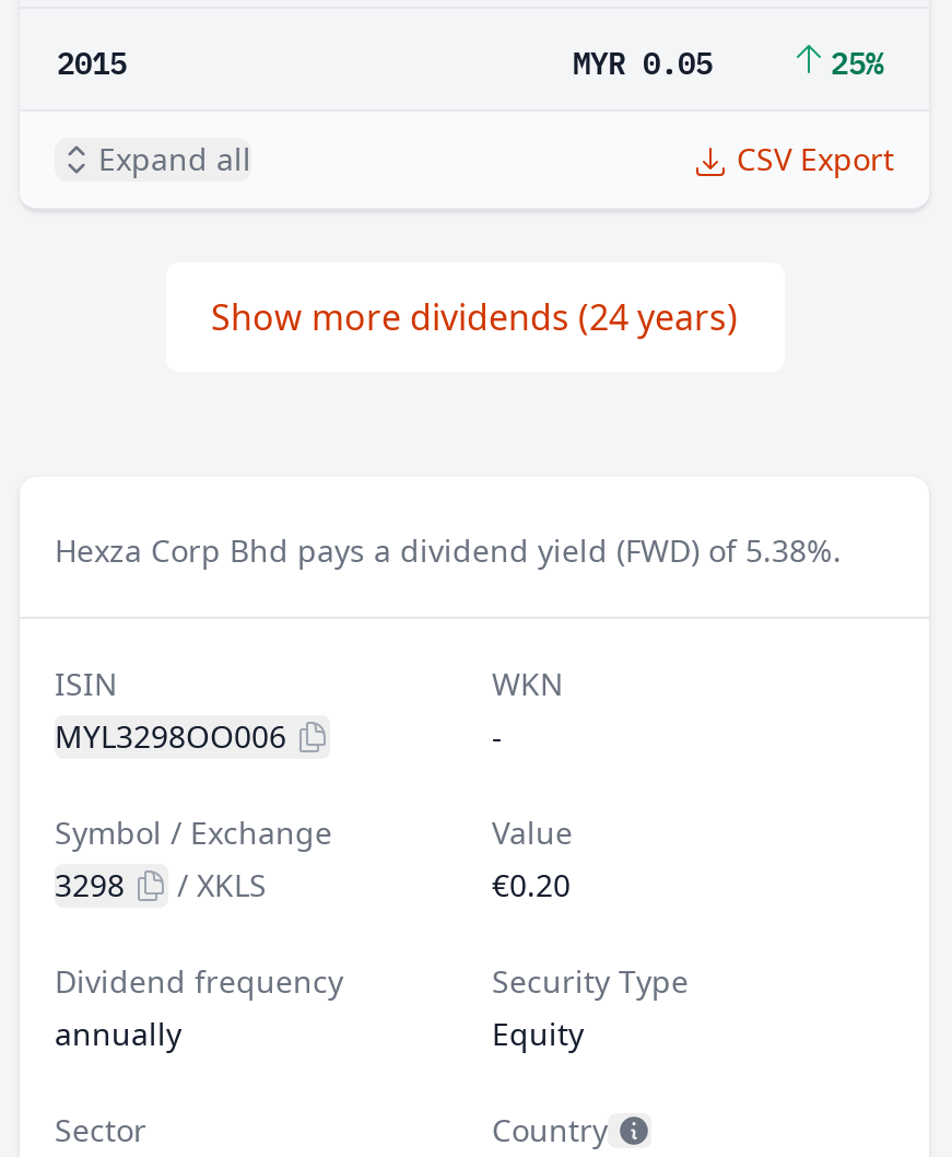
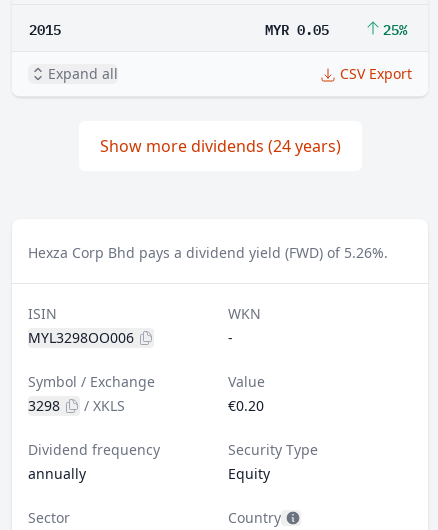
- Hexza Corp Bhd pays a dividend yield (FWD) of 5.38%.
+ Hexza Corp Bhd pays a dividend yield (FWD) of 5.26%.
